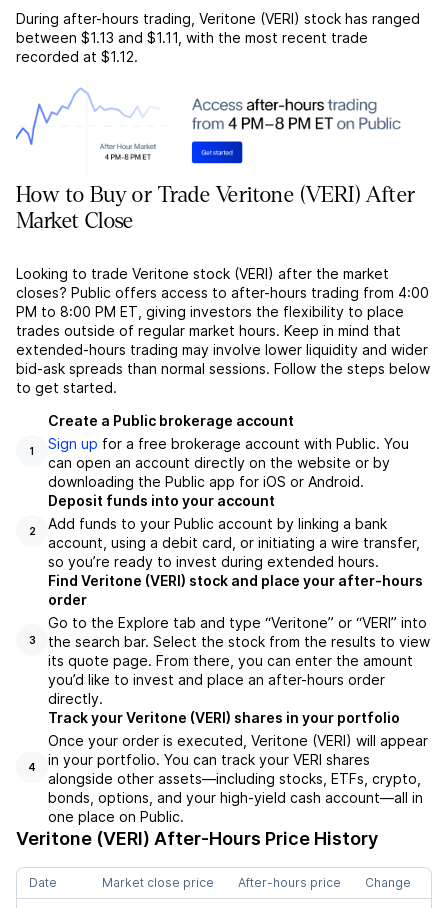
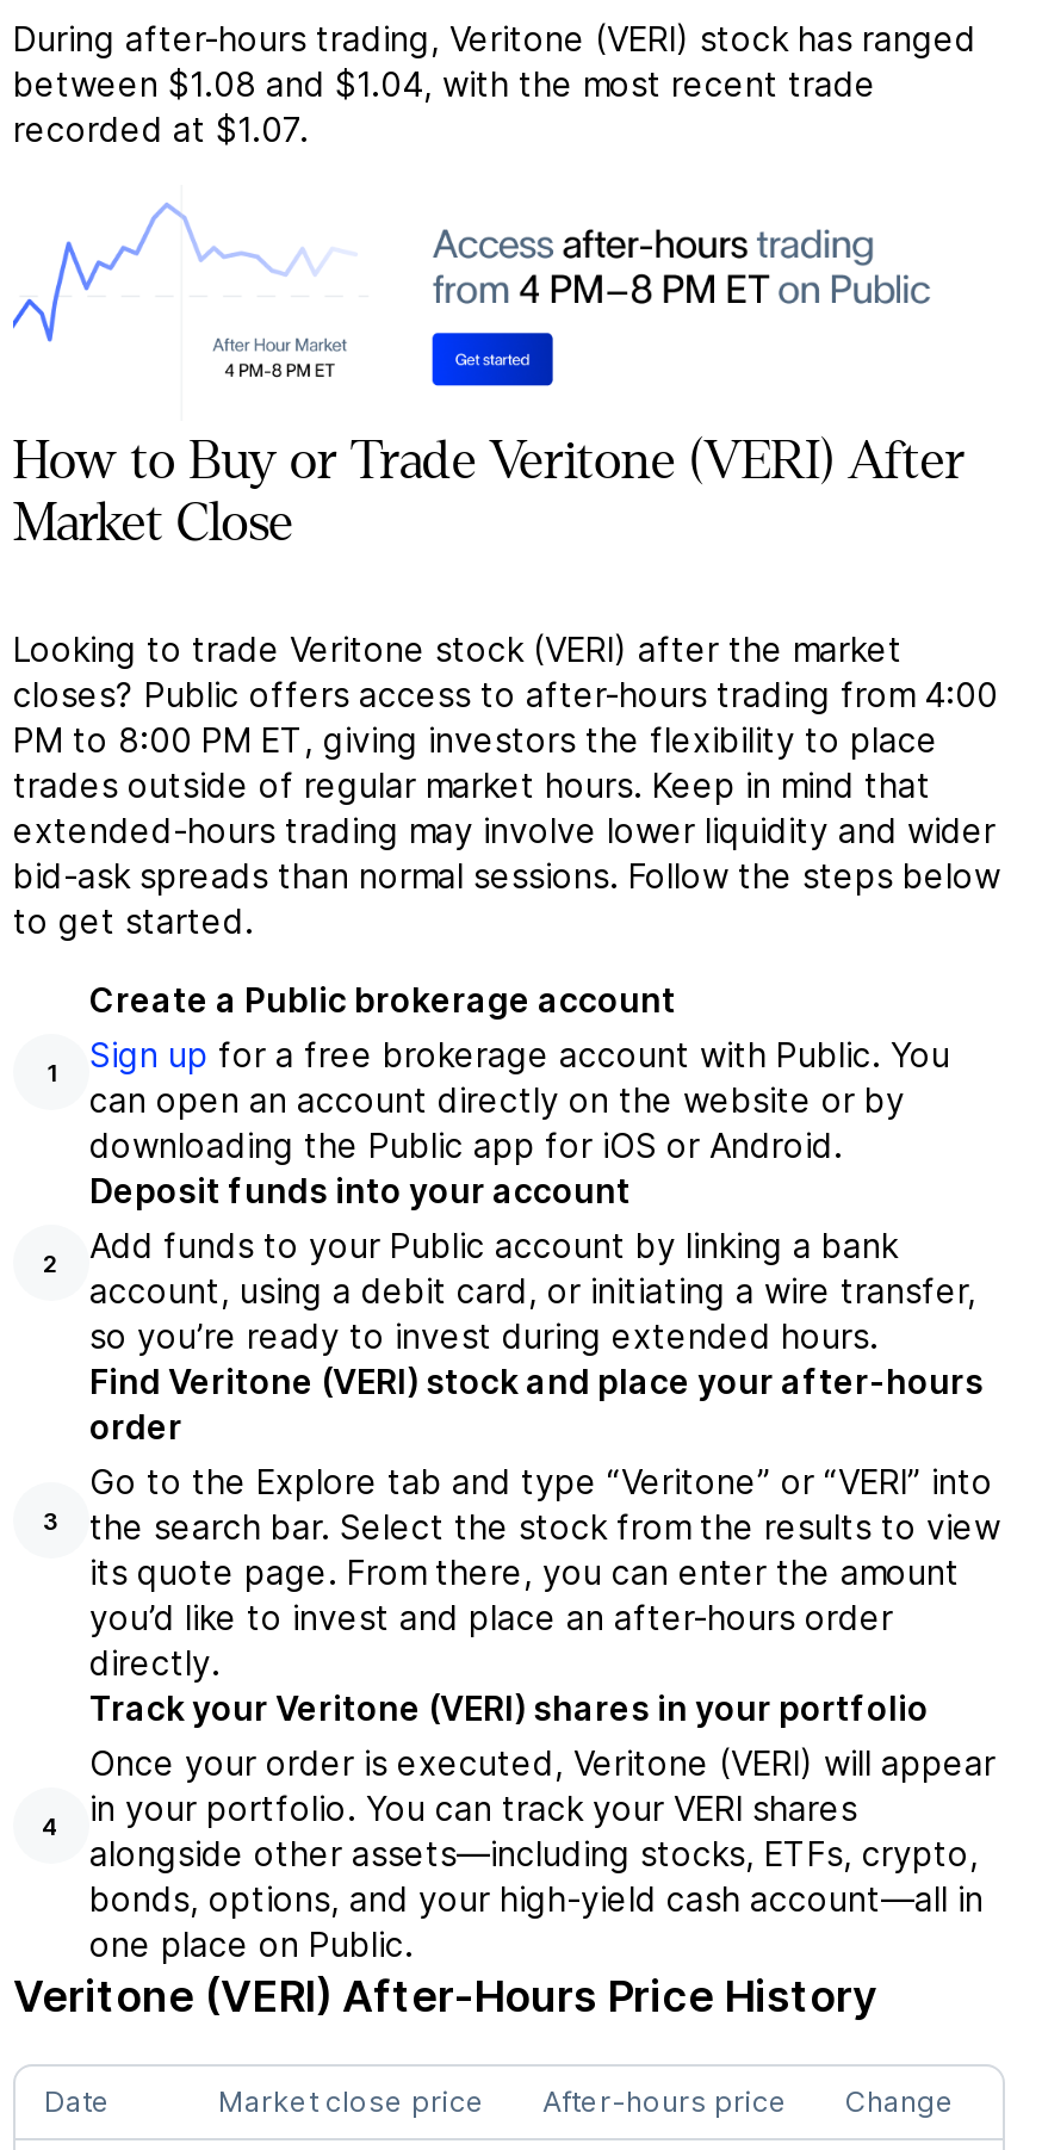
- between $1.13 and $1.11, with the most recent trade
+ between $1.08 and $1.04, with the most recent trade

- recorded at $1.12.
+ recorded at $1.07.
